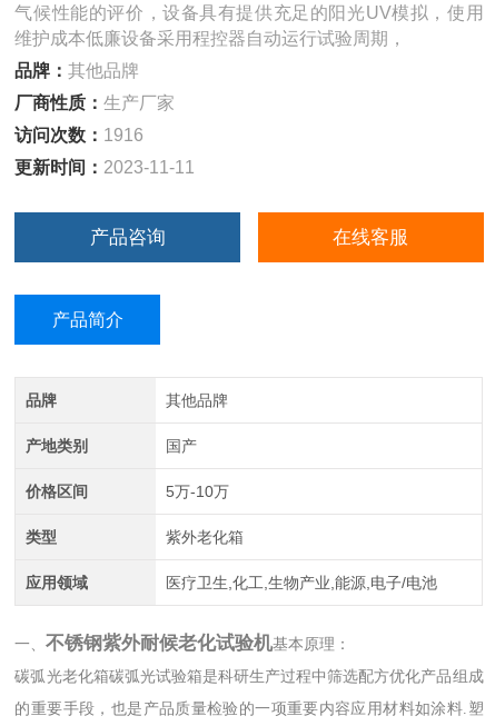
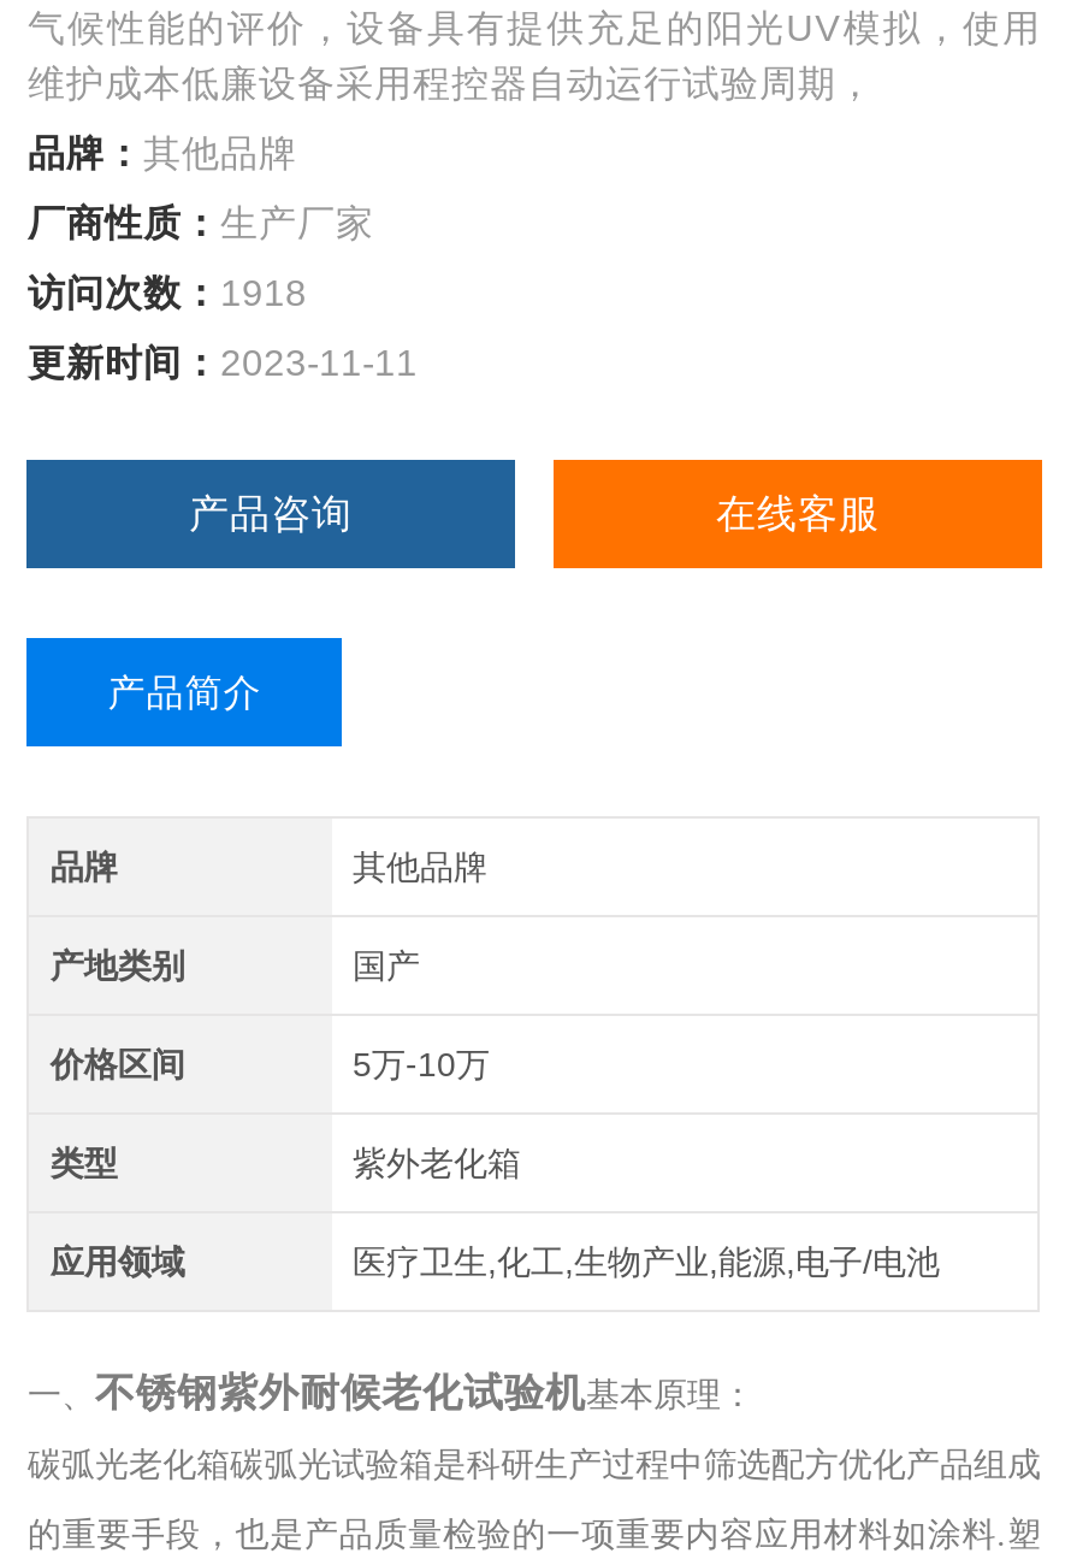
- 访问次数：1916
+ 访问次数：1918
